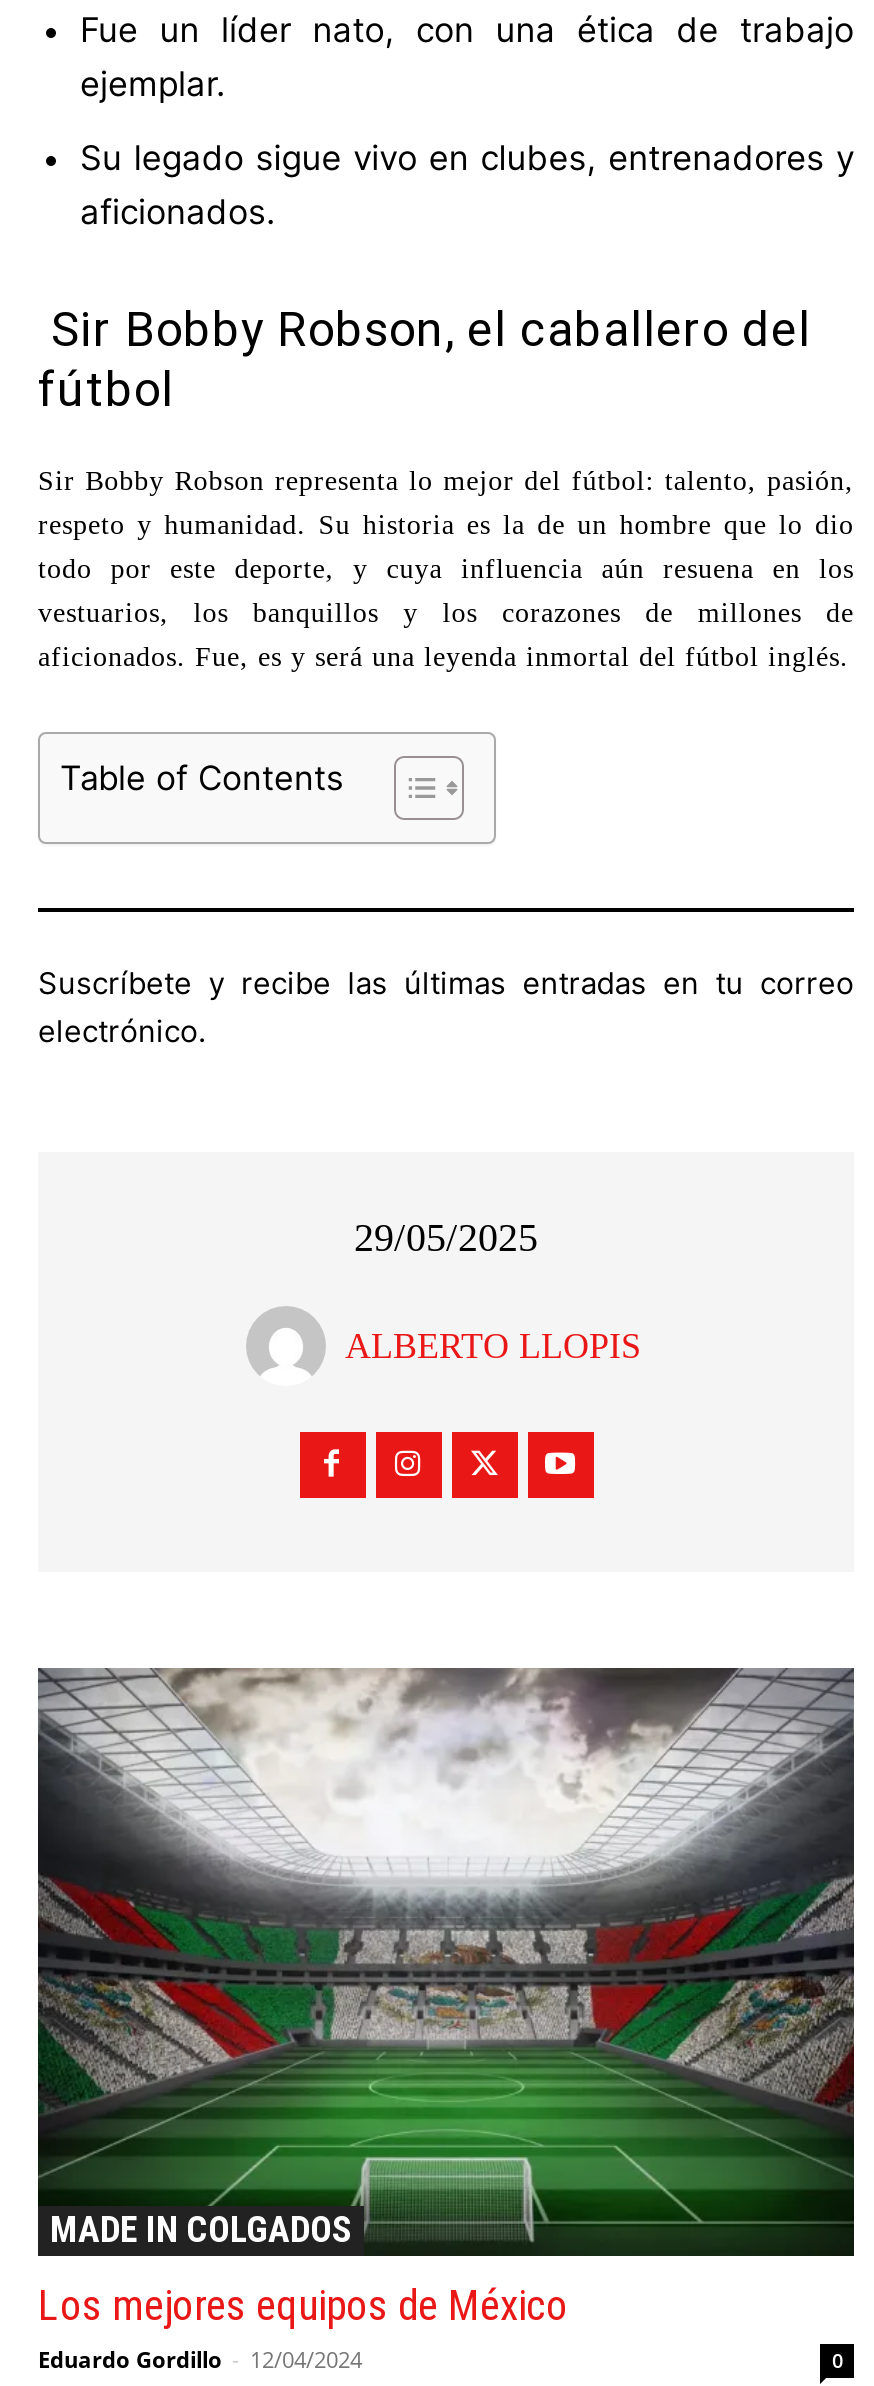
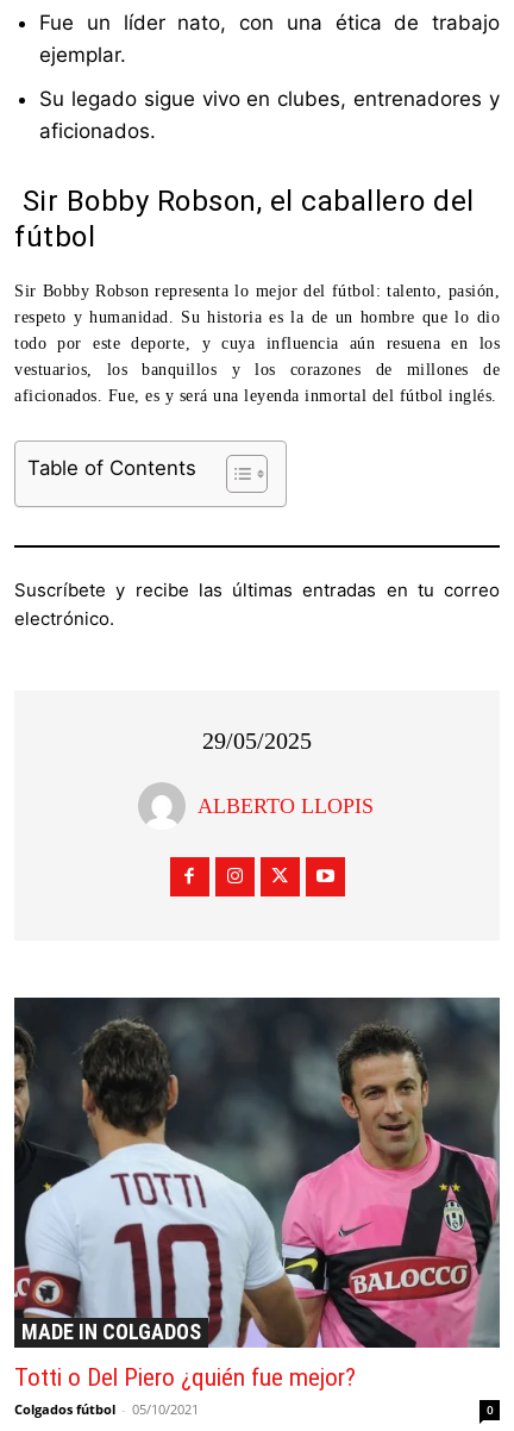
- [image]
- Los mejores equipos de México
- Eduardo Gordillo - 12/04/2024
+ [image]
+ Totti o Del Piero ¿quién fue mejor?
+ Colgados fútbol - 05/10/2021
